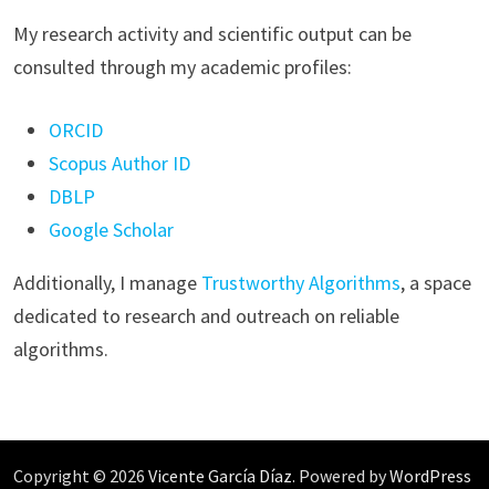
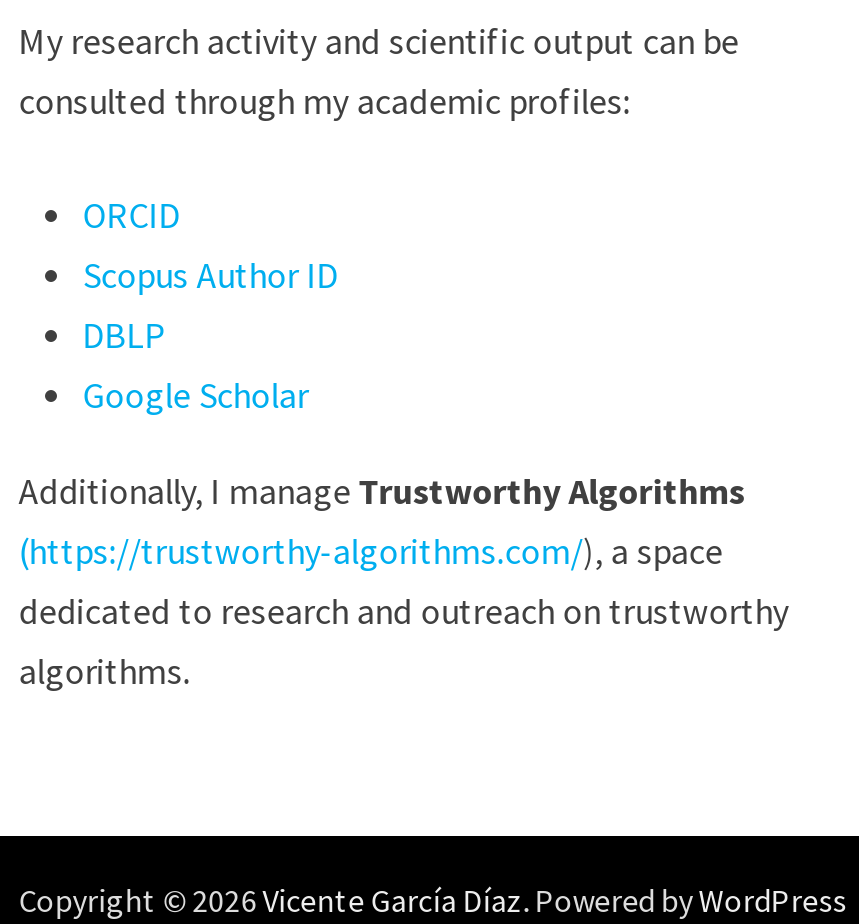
- Additionally, I manage Trustworthy Algorithms, a space
- dedicated to research and outreach on reliable
+ Additionally, I manage Trustworthy Algorithms
+ (https://trustworthy-algorithms.com/), a space
+ dedicated to research and outreach on trustworthy
